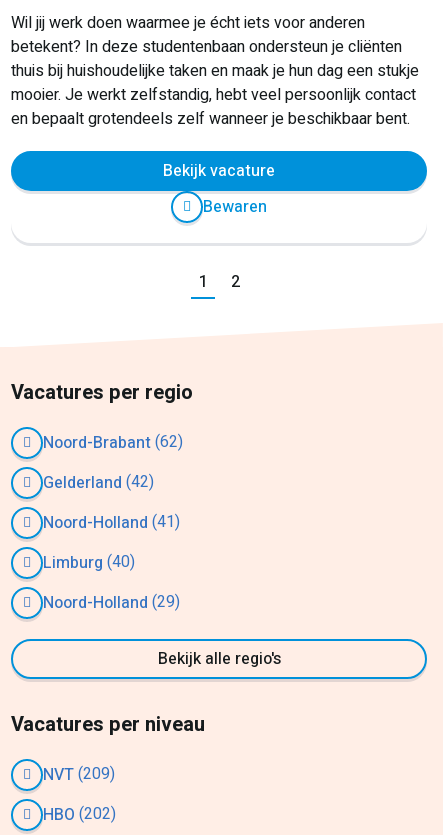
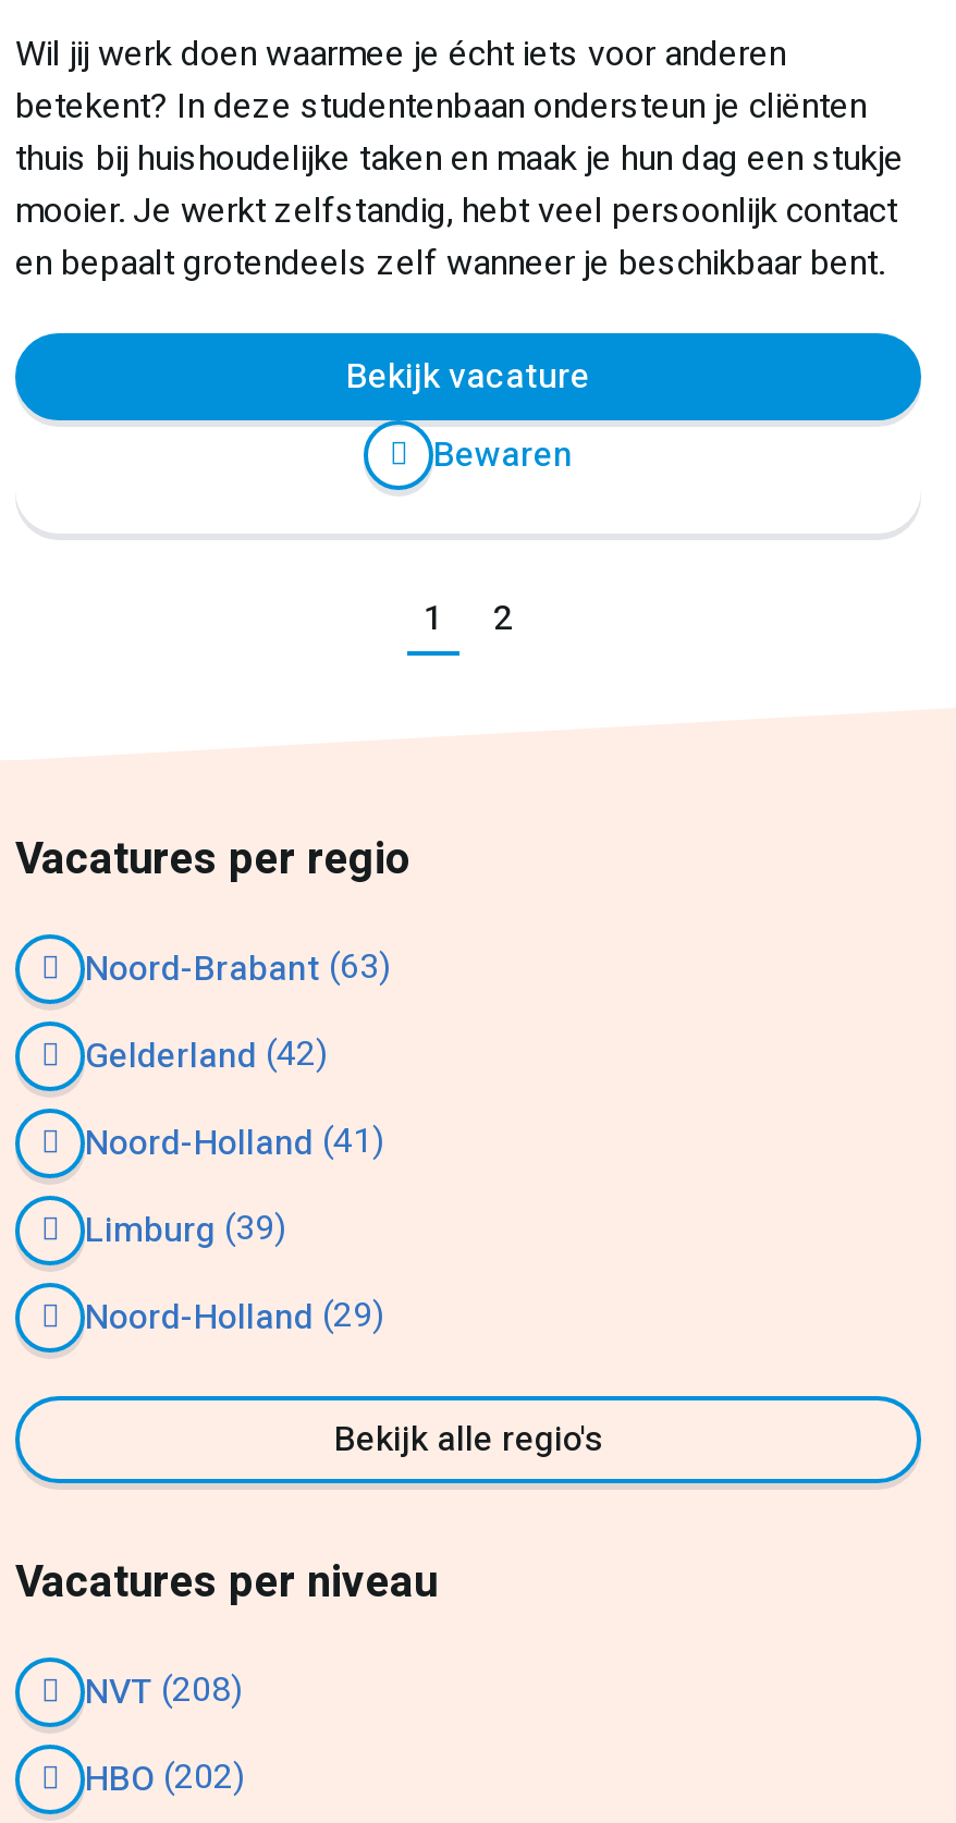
- Noord-Brabant (62)
+ Noord-Brabant (63)

- Limburg (40)
+ Limburg (39)

- NVT (209)
+ NVT (208)
